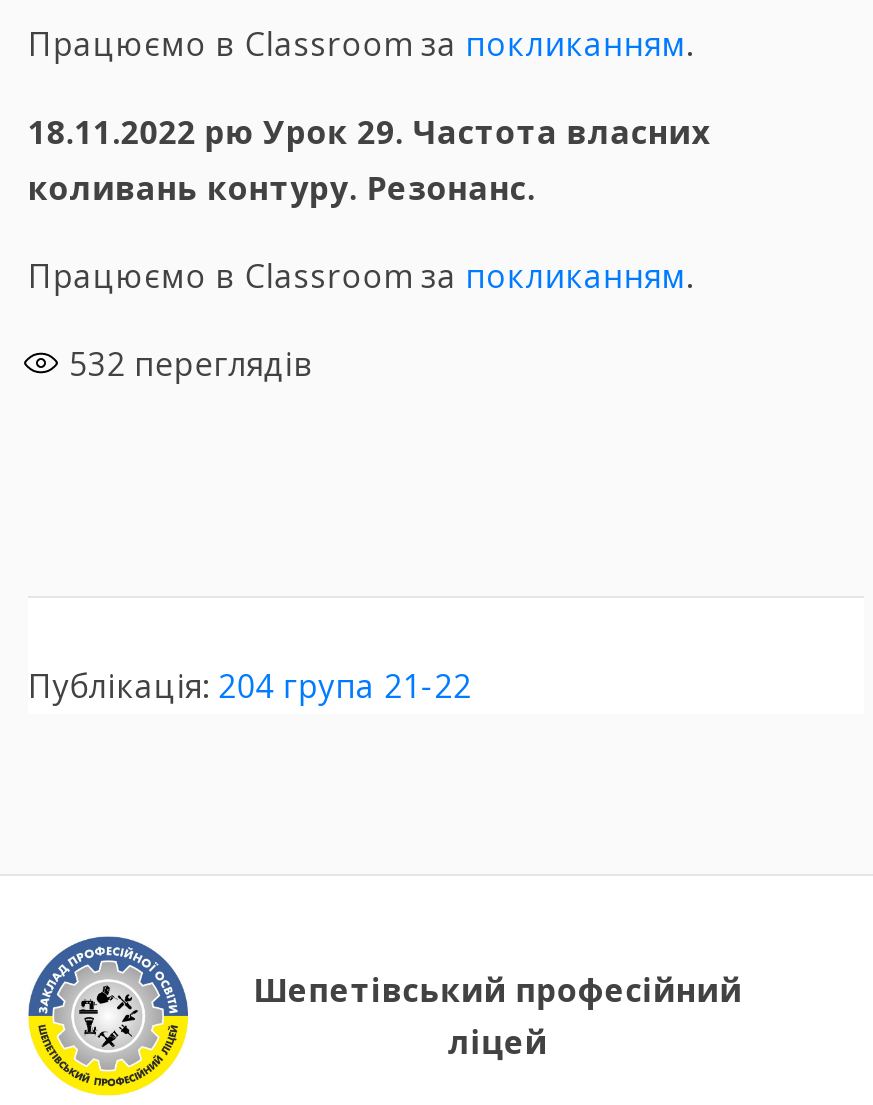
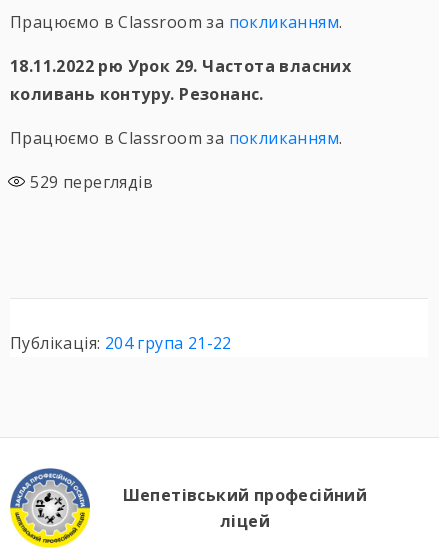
- 532 переглядів
+ 529 переглядів
